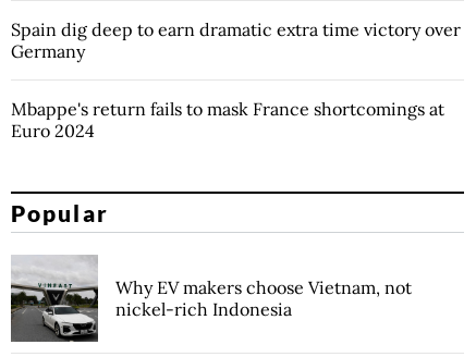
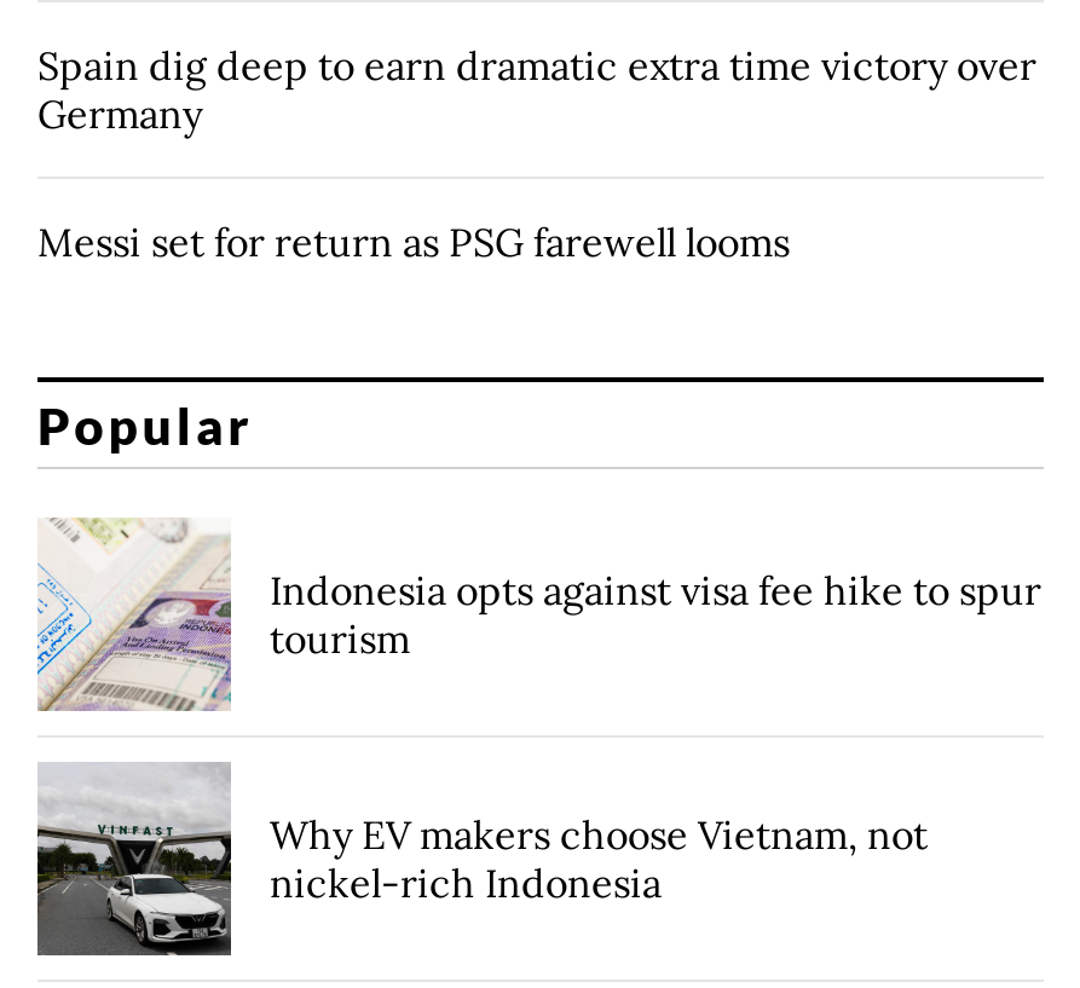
- Mbappe's return fails to mask France shortcomings at
- Euro 2024
+ Messi set for return as PSG farewell looms

moved up: Popular

+ [image]
+ Indonesia opts against visa fee hike to spur
+ tourism
